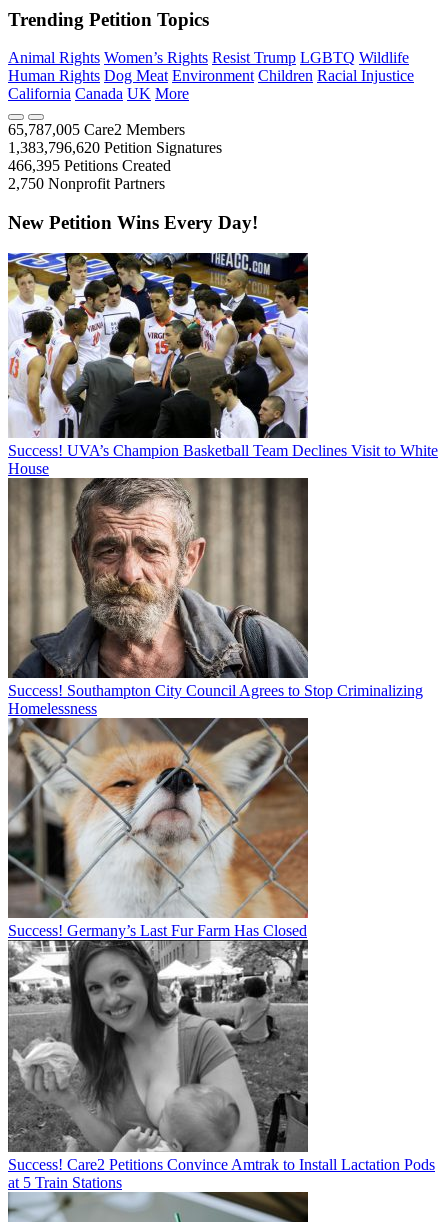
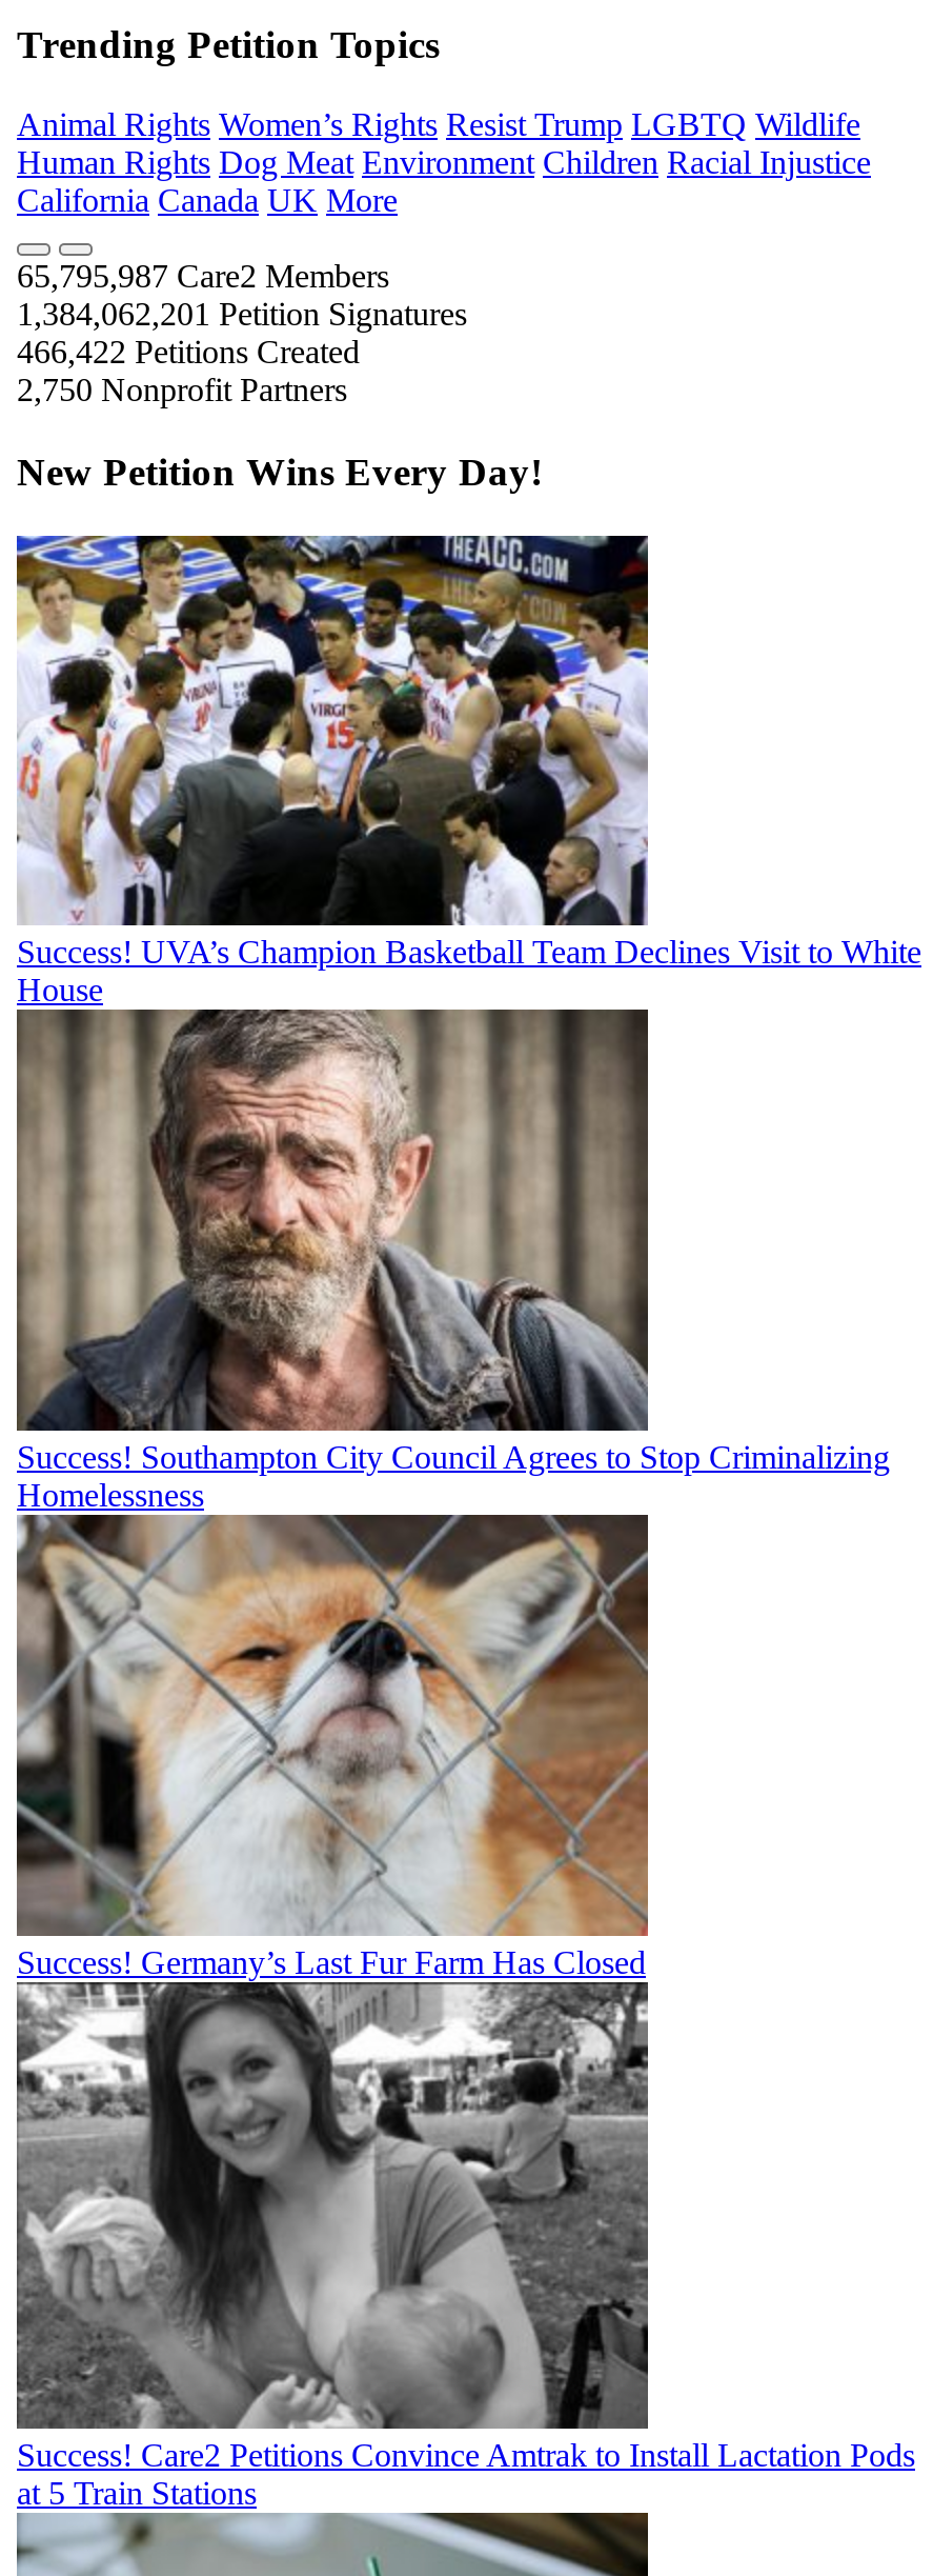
- 65,787,005 Care2 Members
+ 65,795,987 Care2 Members

- 1,383,796,620 Petition Signatures
+ 1,384,062,201 Petition Signatures

- 466,395 Petitions Created
+ 466,422 Petitions Created
